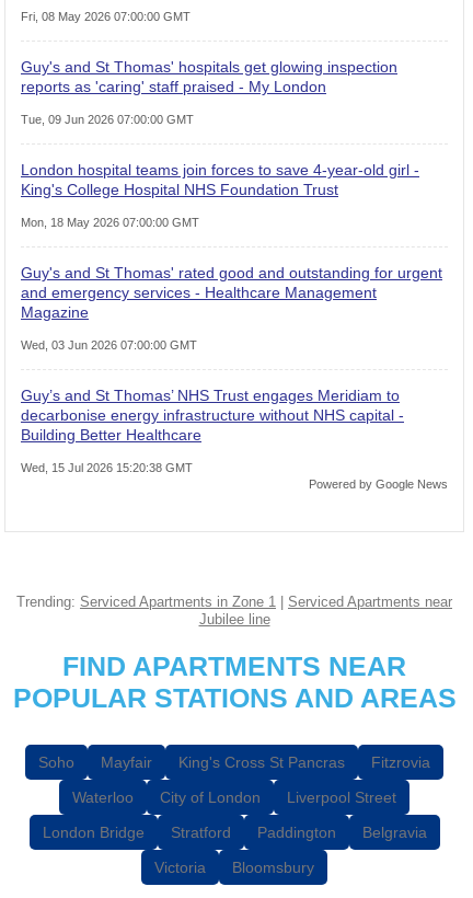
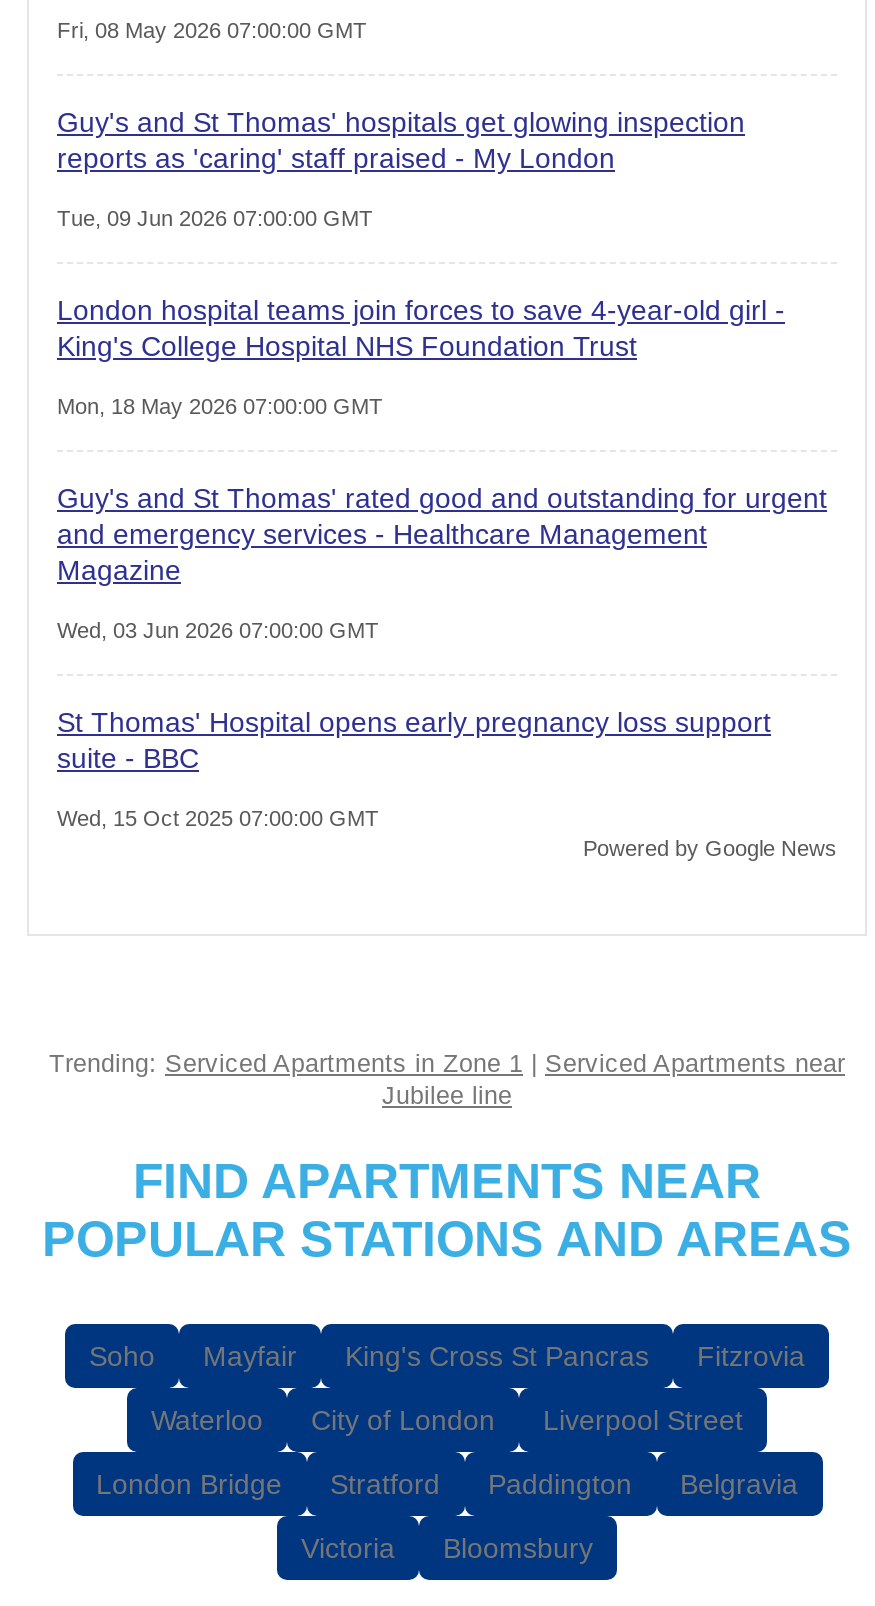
- Guy’s and St Thomas’ NHS Trust engages Meridiam to
- decarbonise energy infrastructure without NHS capital -
- Building Better Healthcare
+ St Thomas' Hospital opens early pregnancy loss support
+ suite - BBC

- Wed, 15 Jul 2026 15:20:38 GMT
+ Wed, 15 Oct 2025 07:00:00 GMT
